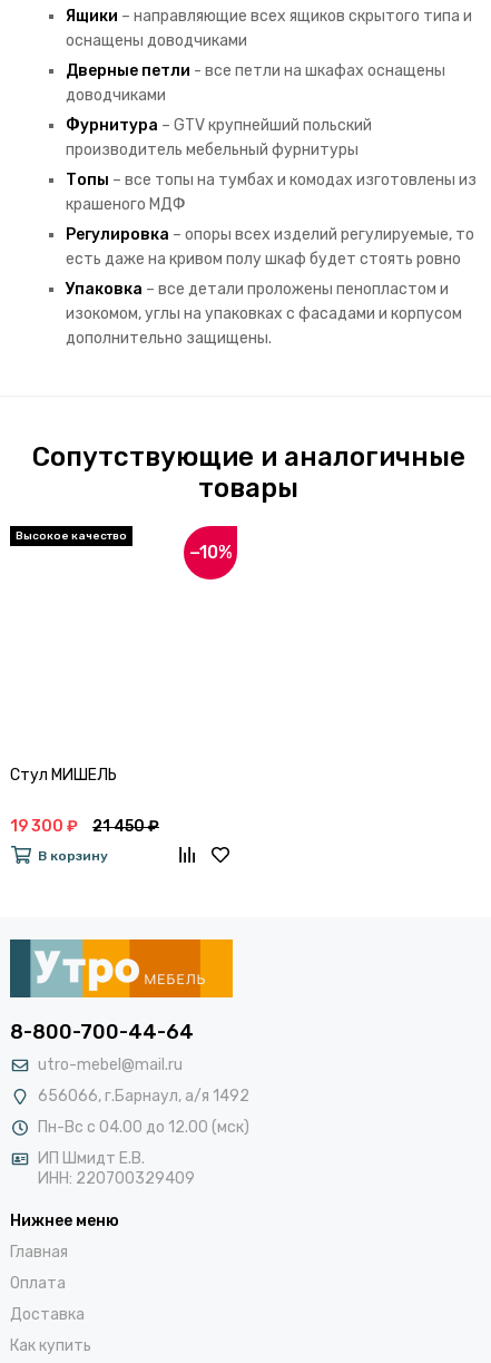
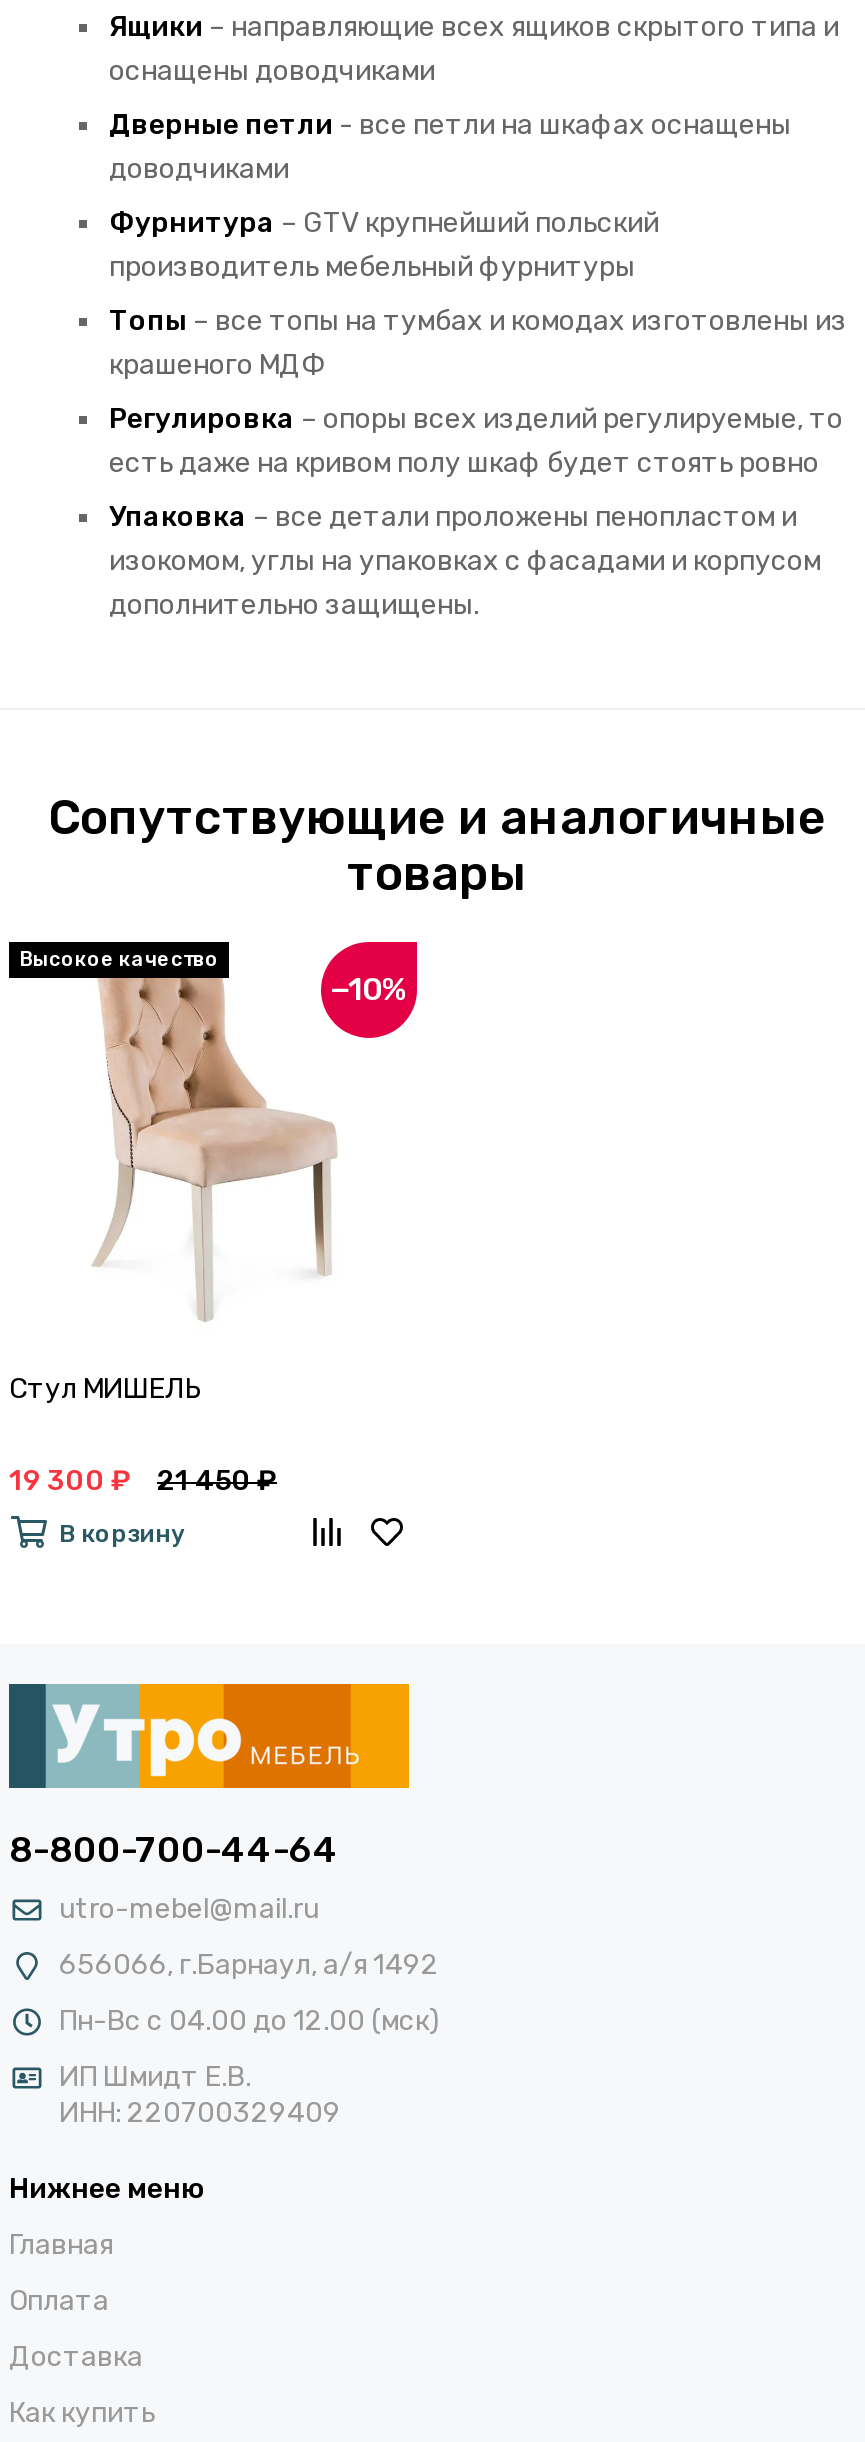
+ [image]
